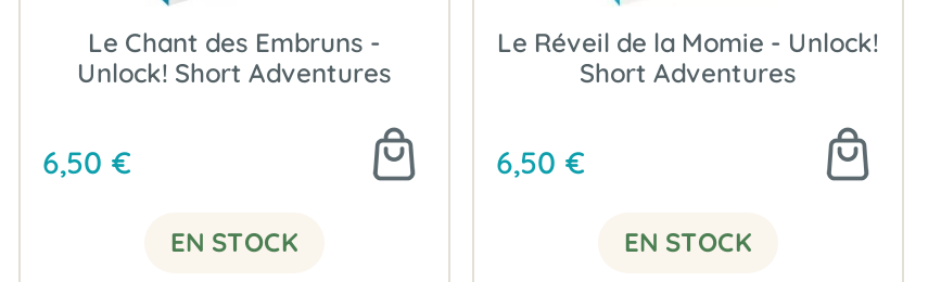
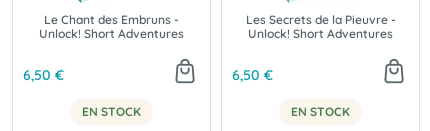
- Le Réveil de la Momie - Unlock!
- Short Adventures
+ Les Secrets de la Pieuvre -
+ Unlock! Short Adventures
